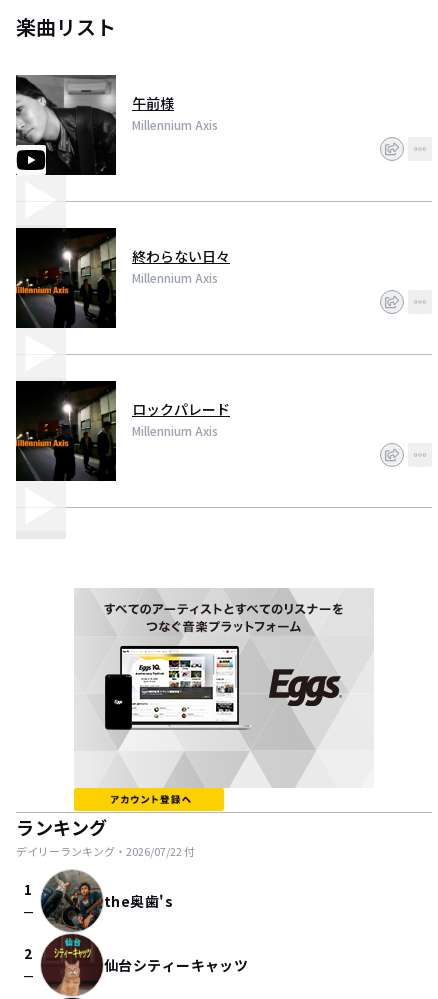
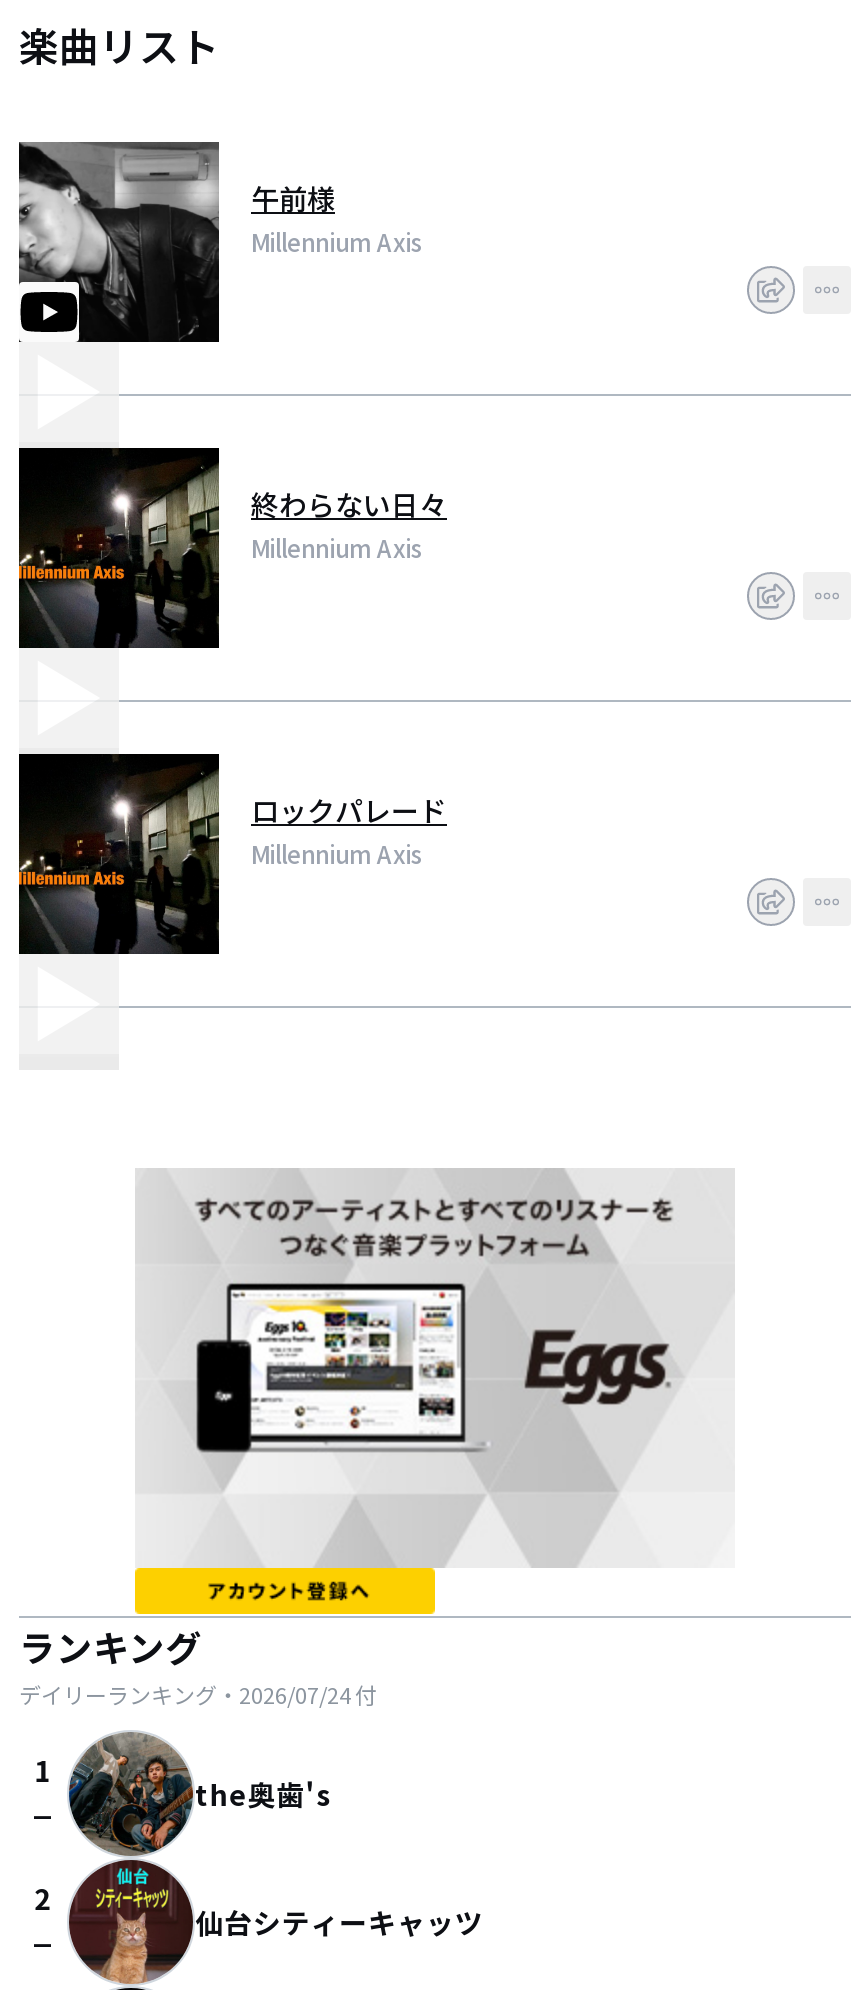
- デイリーランキング・2026/07/22付
+ デイリーランキング・2026/07/24付
